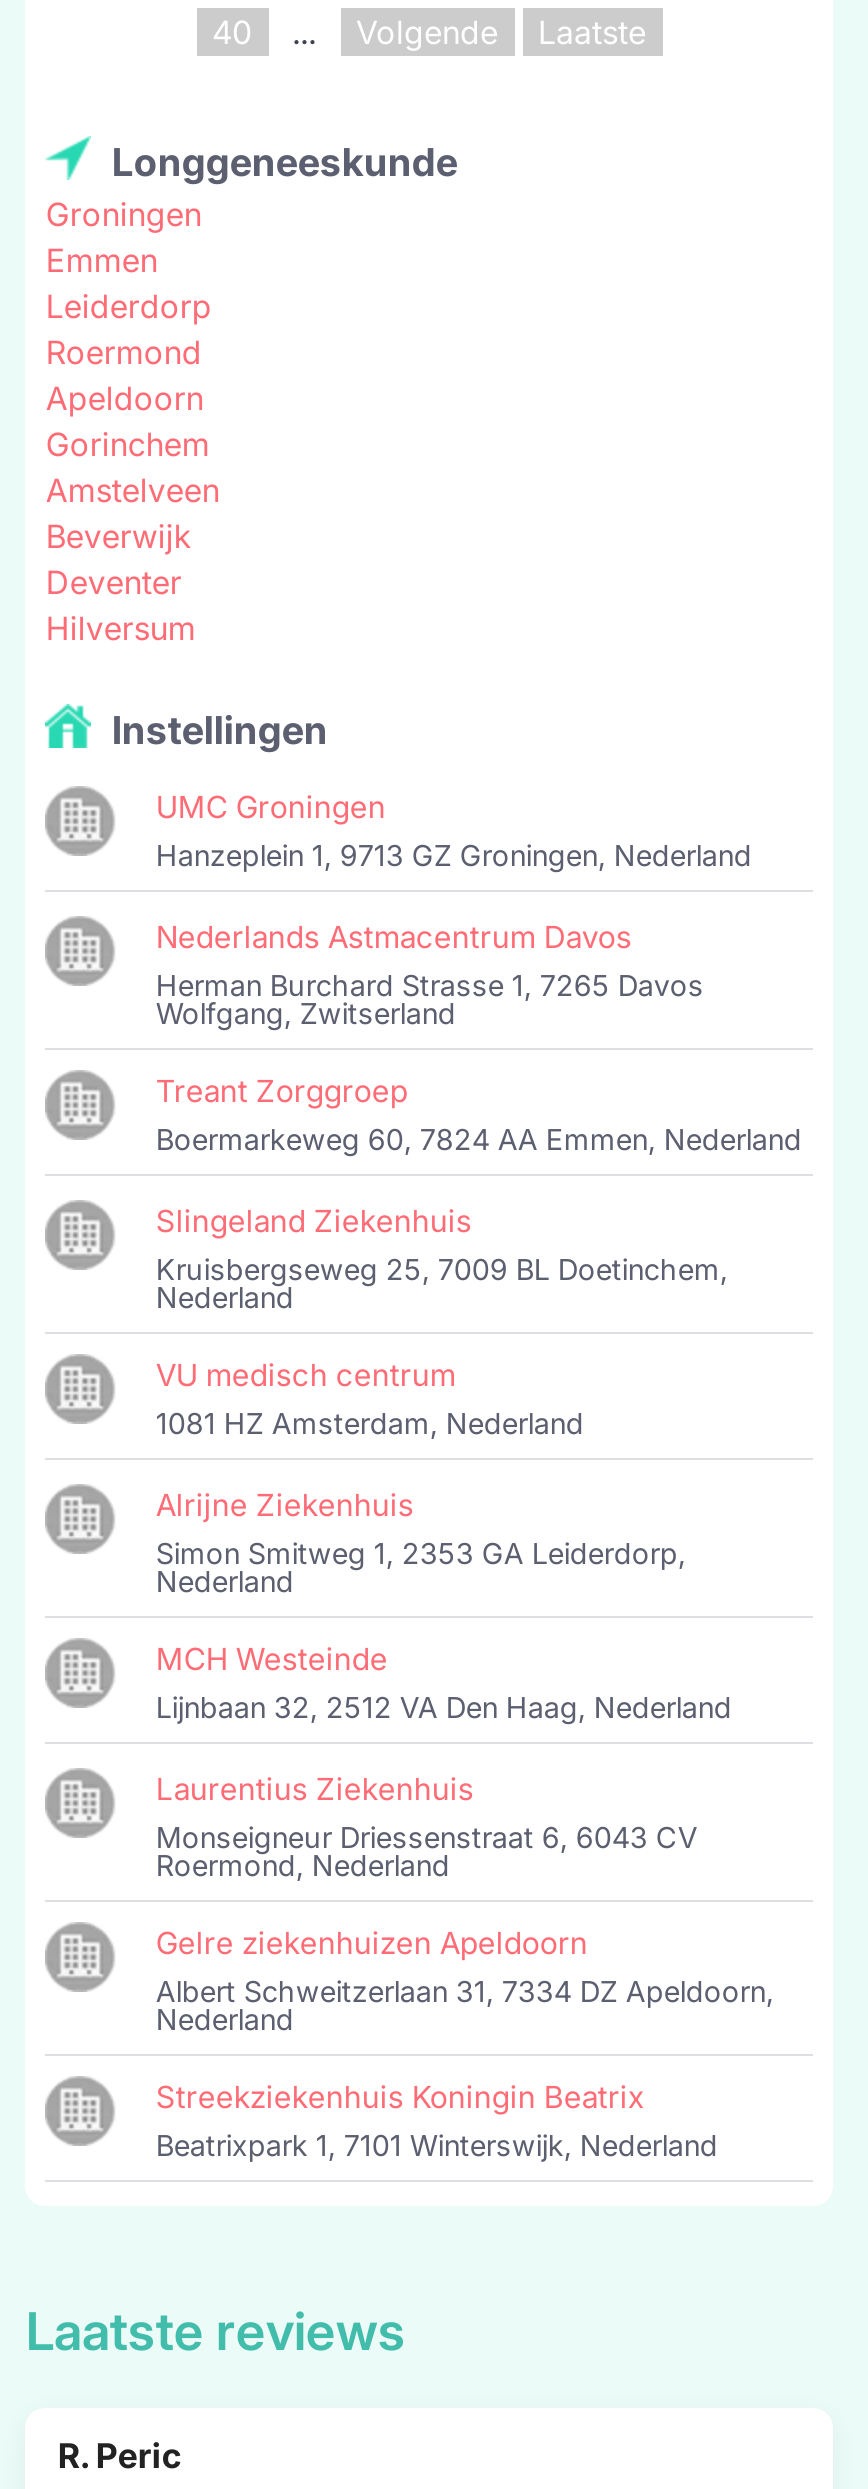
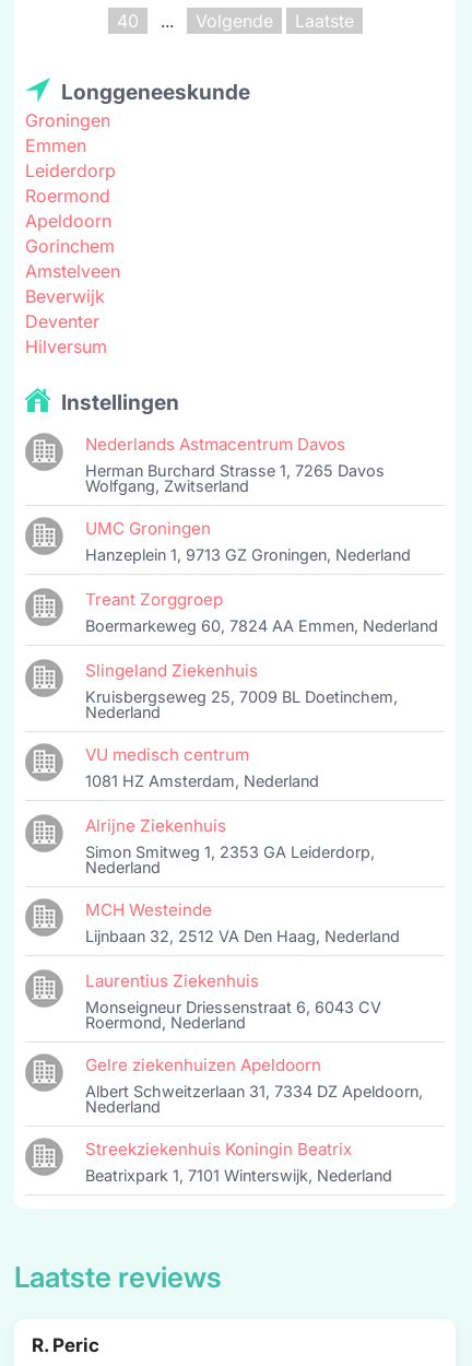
moved down: UMC Groningen | Hanzeplein 1, 9713 GZ Groningen, Nederland

moved up: Nederlands Astmacentrum Davos | Herman Burchard Strasse 1, 7265 Davos | Wolfgang, Zwitserland
